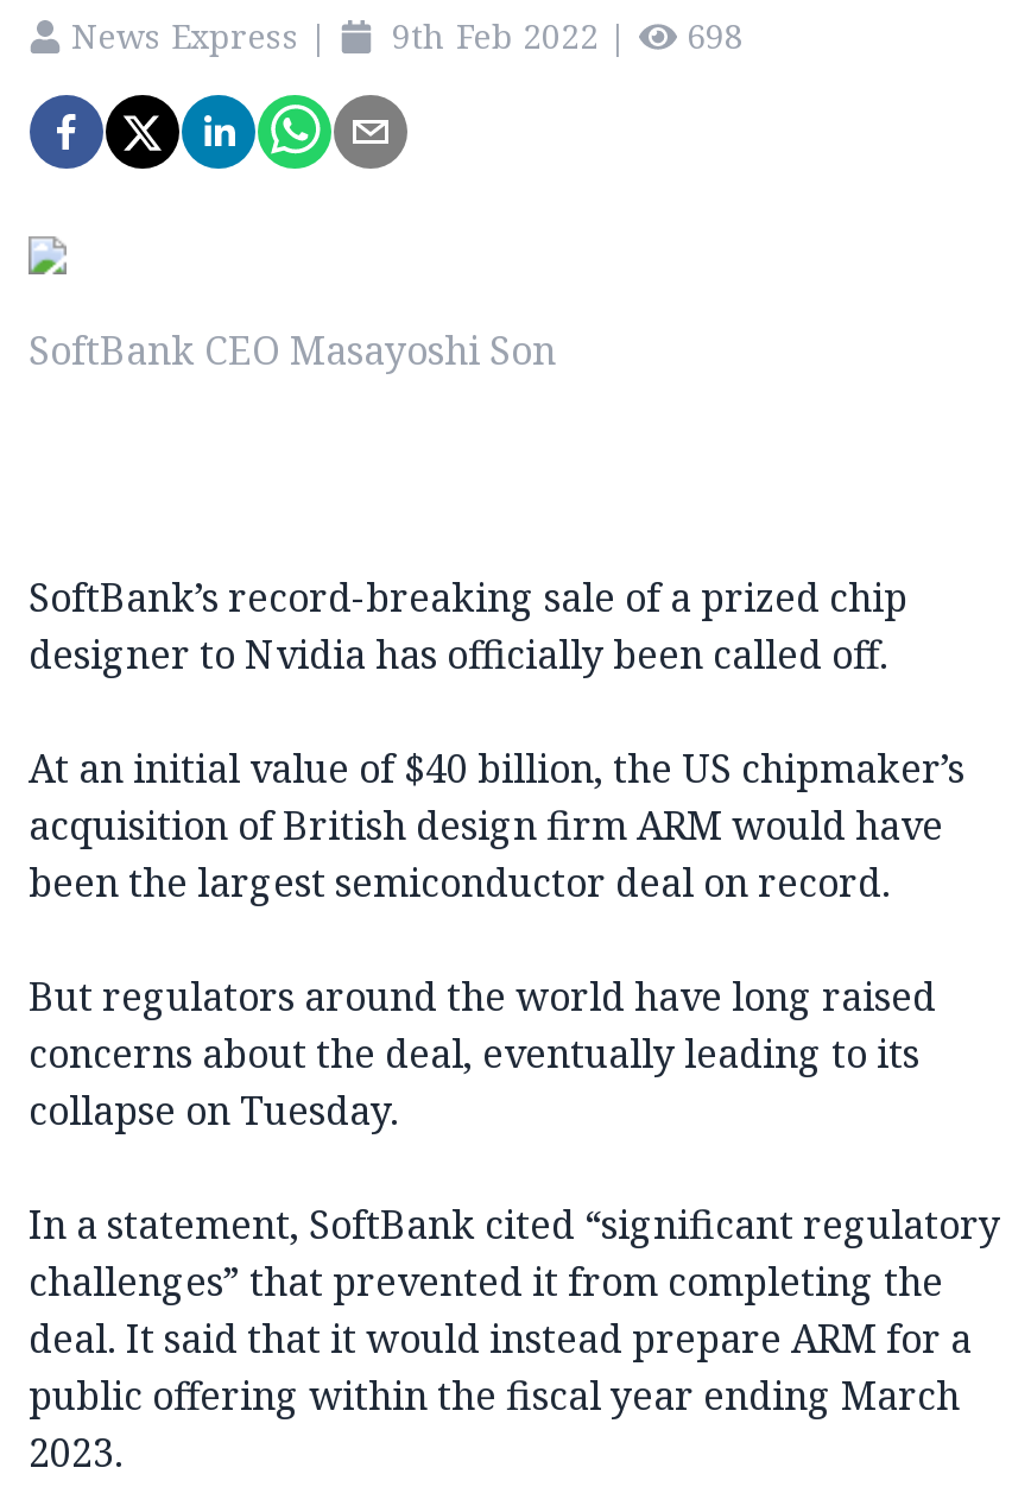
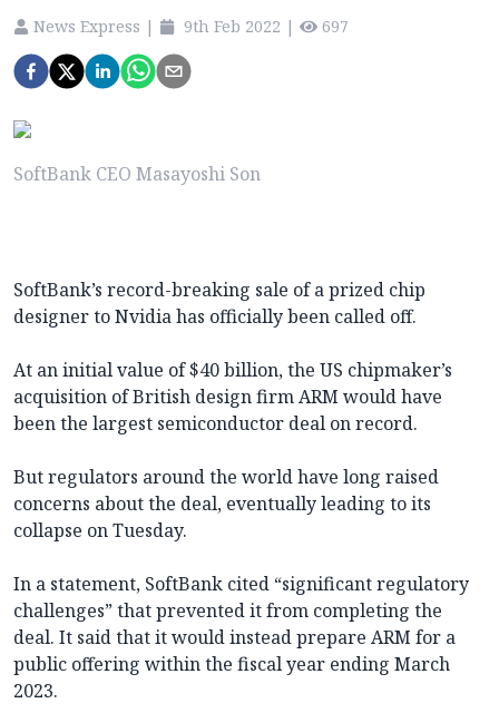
- 698
+ 697
